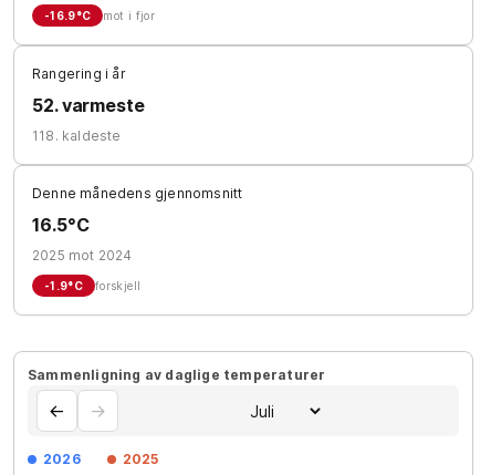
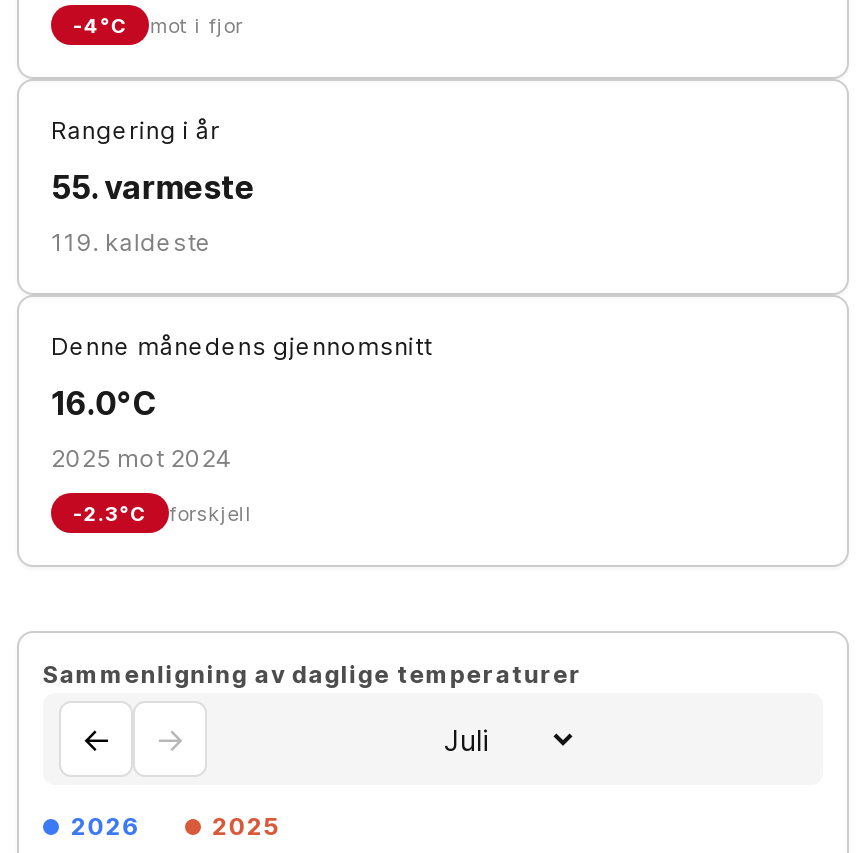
- -16.9°C mot i fjor
+ -4°C mot i fjor

- 52. varmeste
+ 55. varmeste

- 118. kaldeste
+ 119. kaldeste

- 16.5°C
+ 16.0°C

- -1.9°C forskjell
+ -2.3°C forskjell
